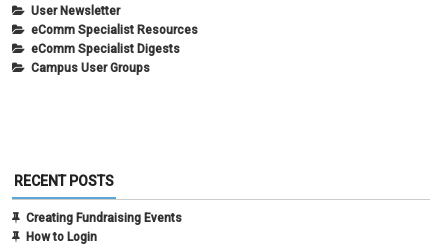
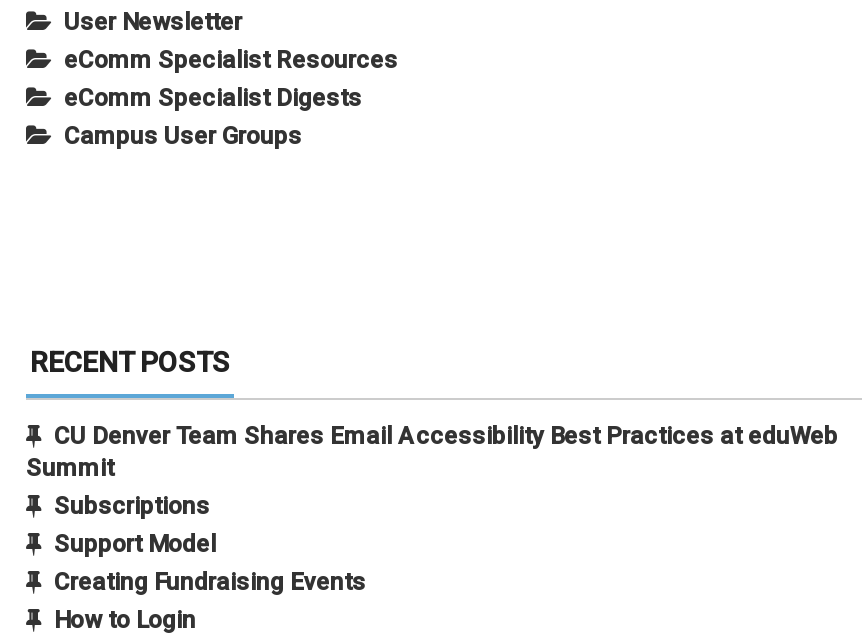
+ CU Denver Team Shares Email Accessibility Best Practices at eduWeb
+ Summit
+ Subscriptions
+ Support Model
